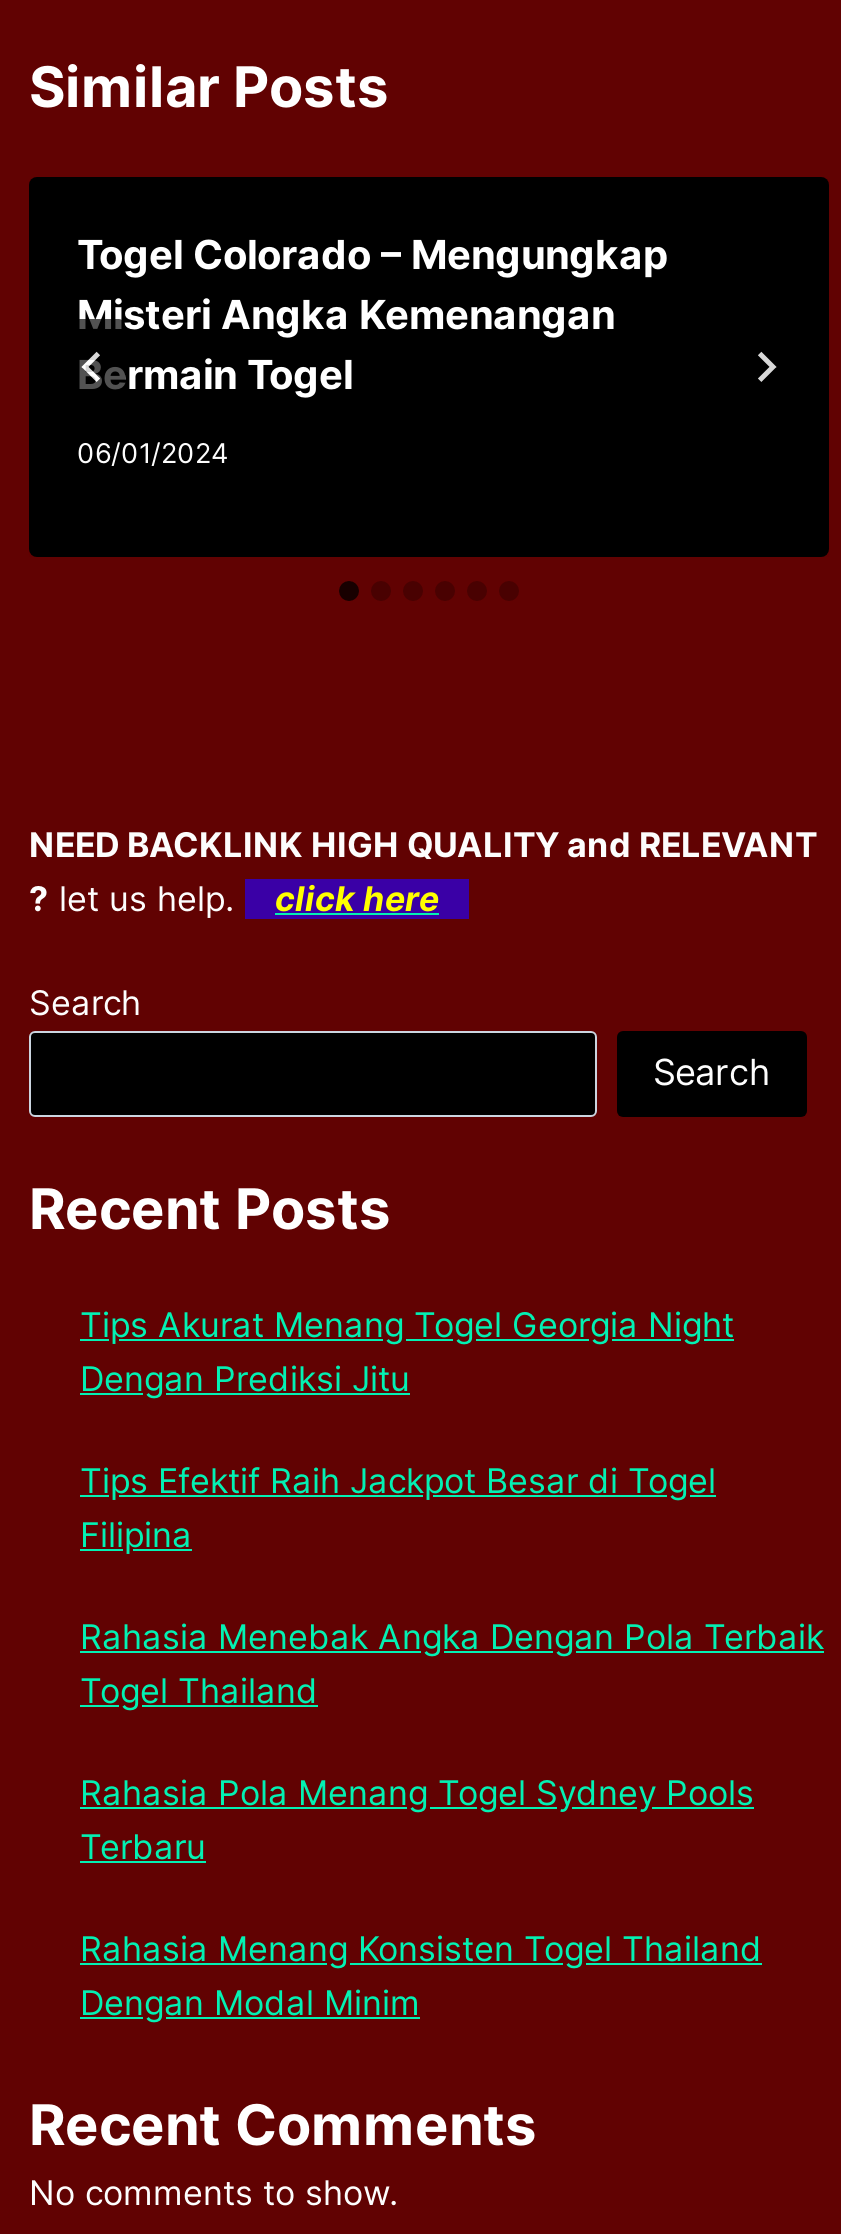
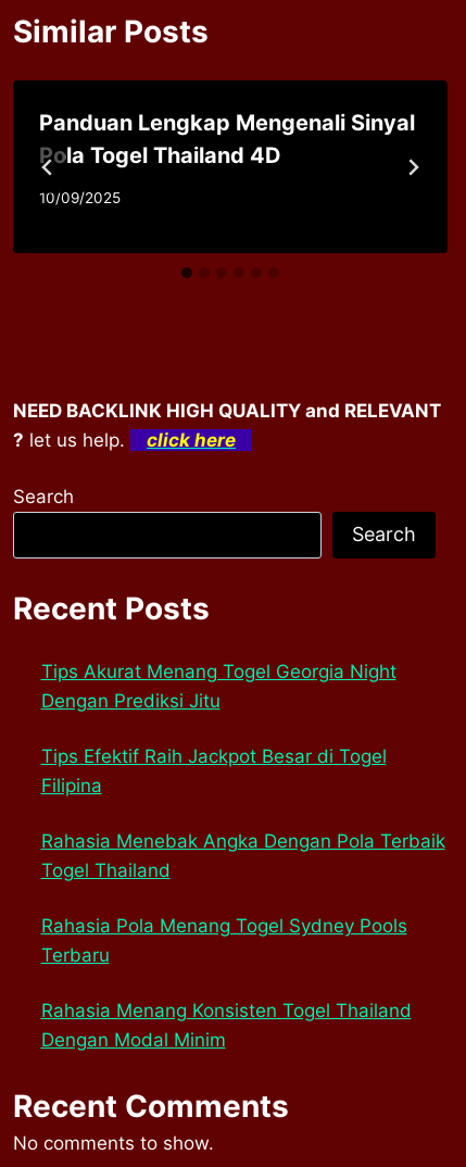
- Togel Colorado – Mengungkap
- Misteri Angka Kemenangan
- Bermain Togel
+ Panduan Lengkap Mengenali Sinyal
+ Pola Togel Thailand 4D

- 06/01/2024
+ 10/09/2025
